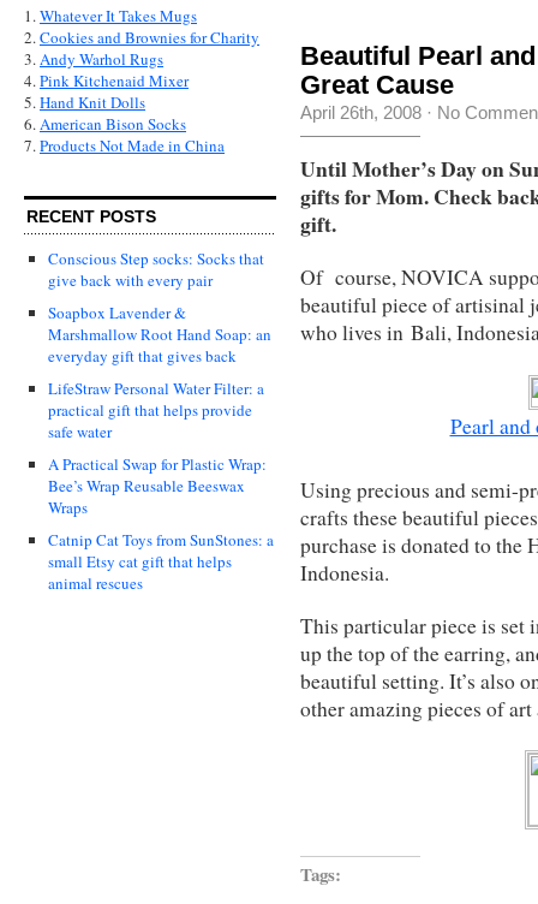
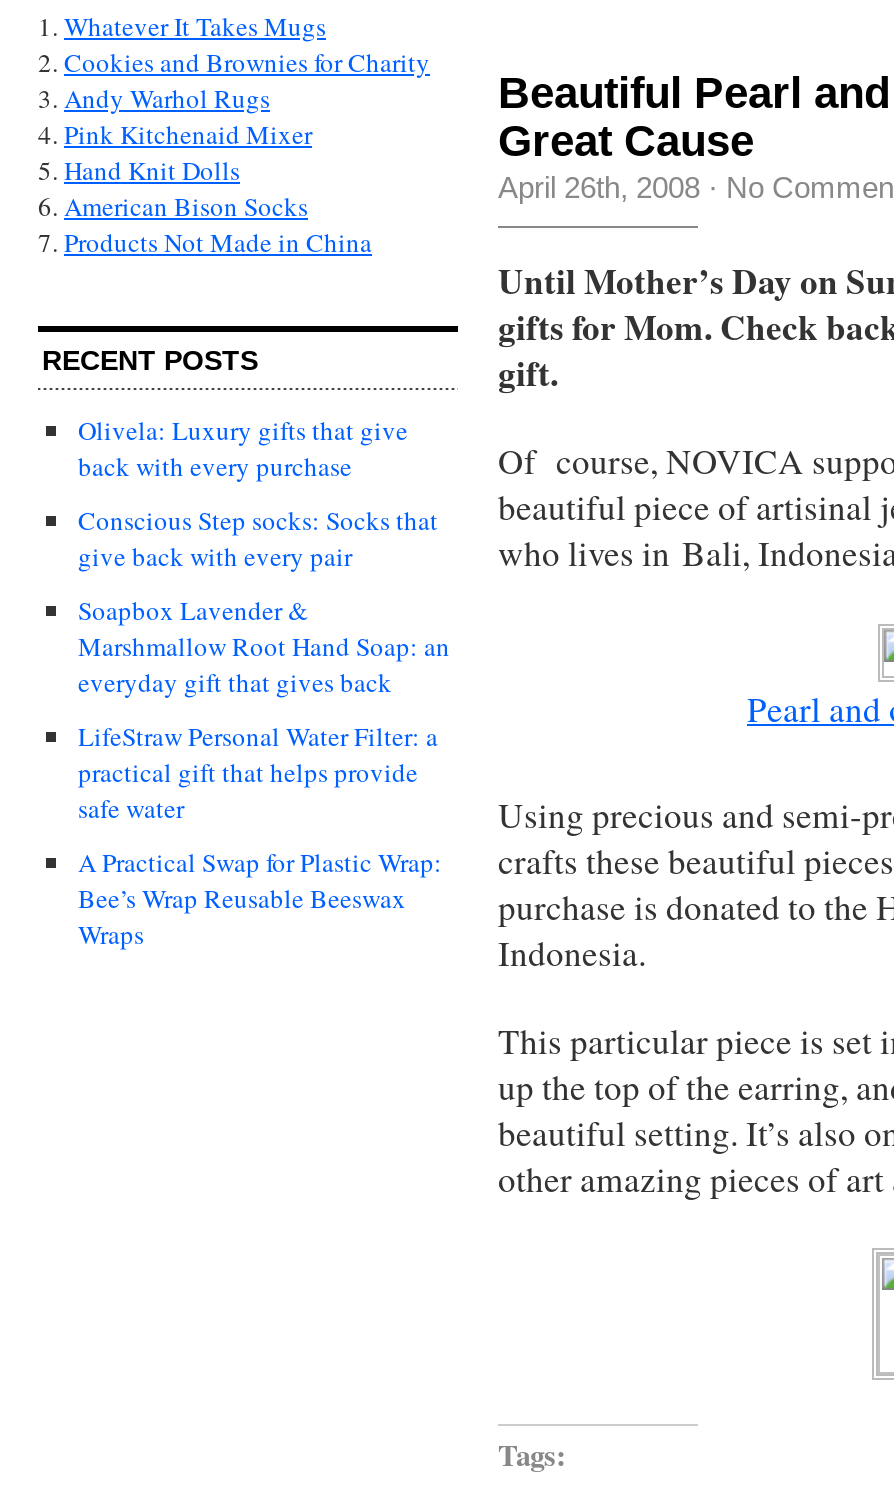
+ Olivela: Luxury gifts that give
+ back with every purchase

moved down: Conscious Step socks: Socks that | give back with every pair | Soapbox Lavender & | ... | Bee’s Wrap Reusable Beeswax | Wraps

- Catnip Cat Toys from SunStones: a
- small Etsy cat gift that helps
- animal rescues
